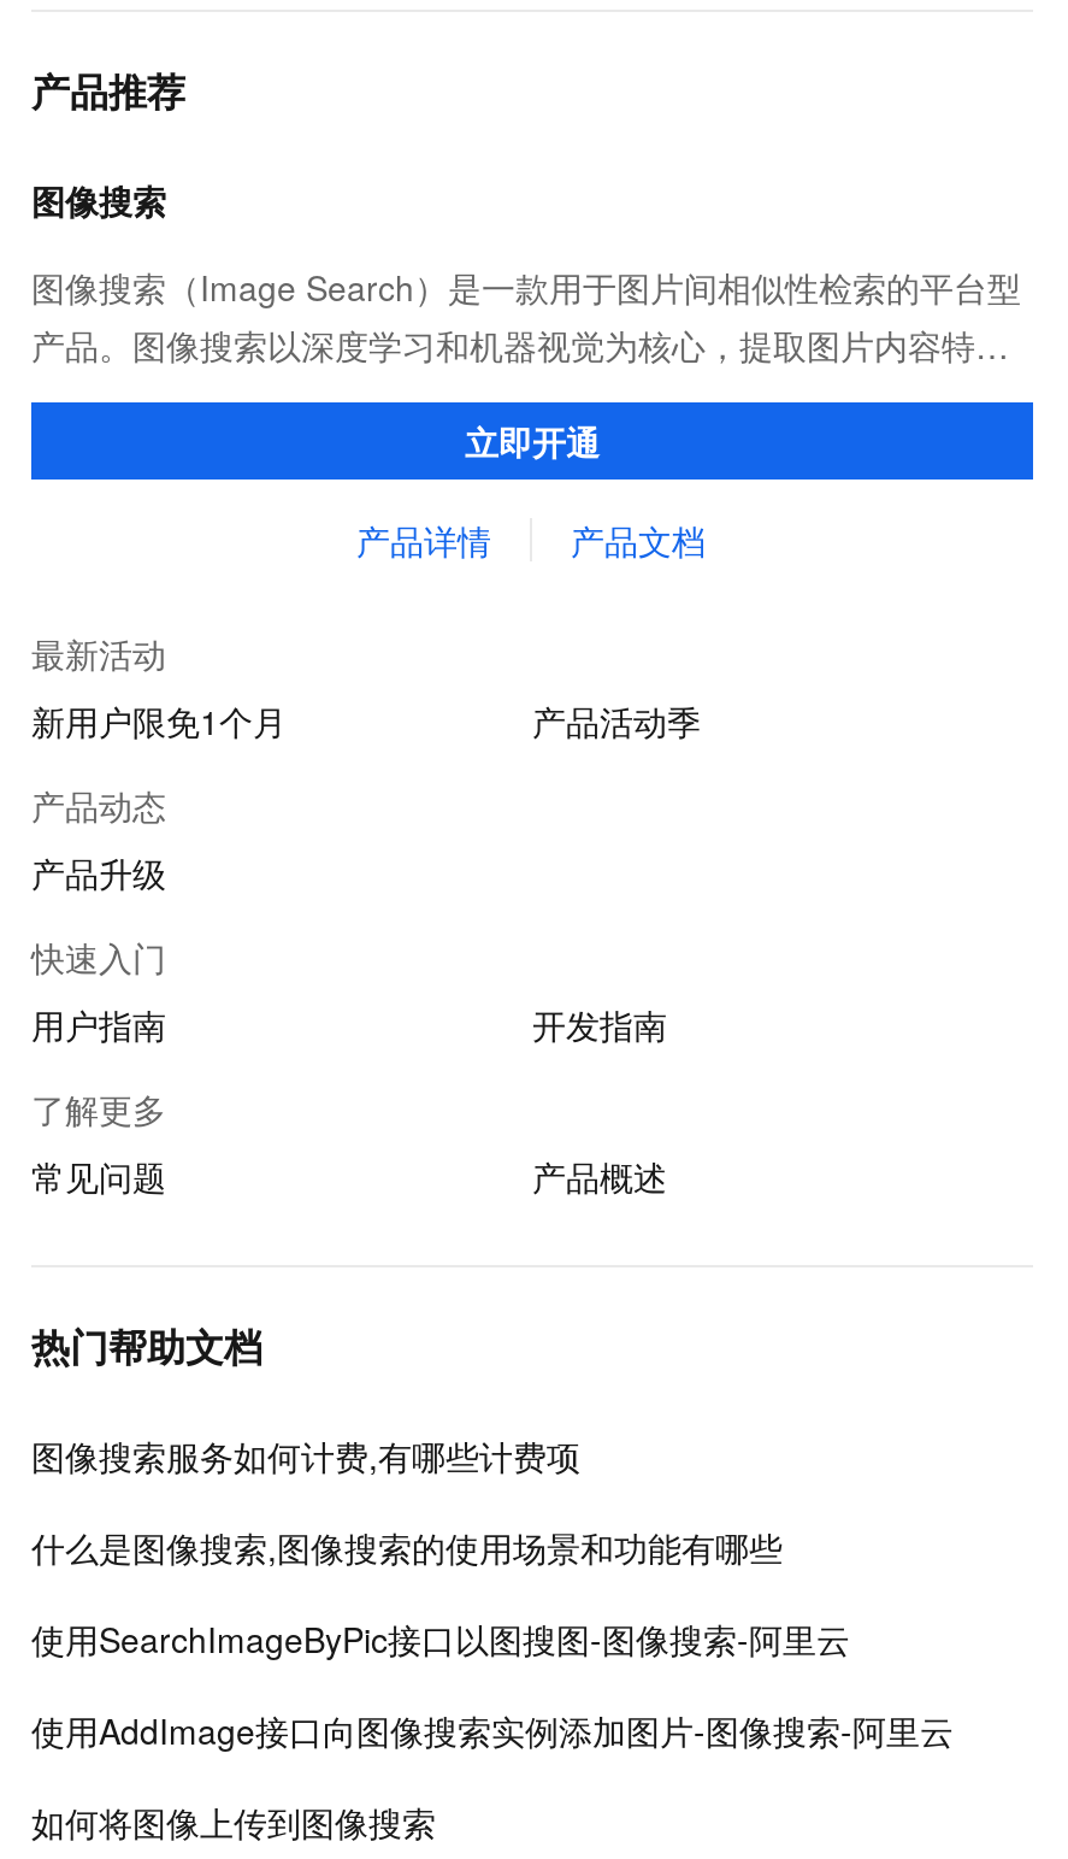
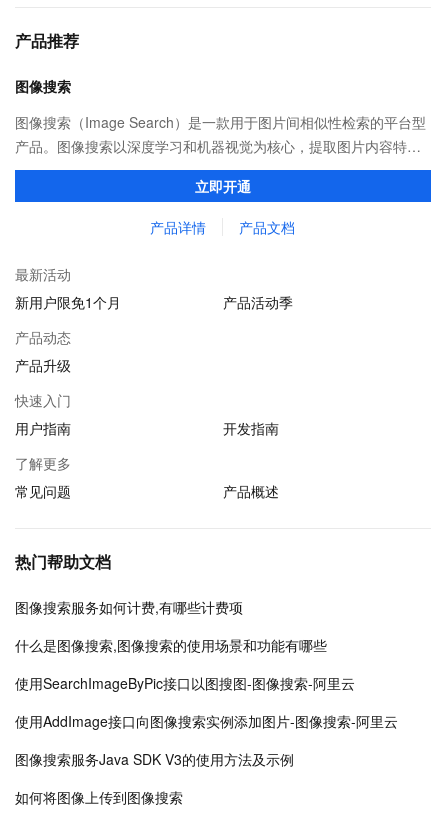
+ 图像搜索服务Java SDK V3的使用方法及示例
